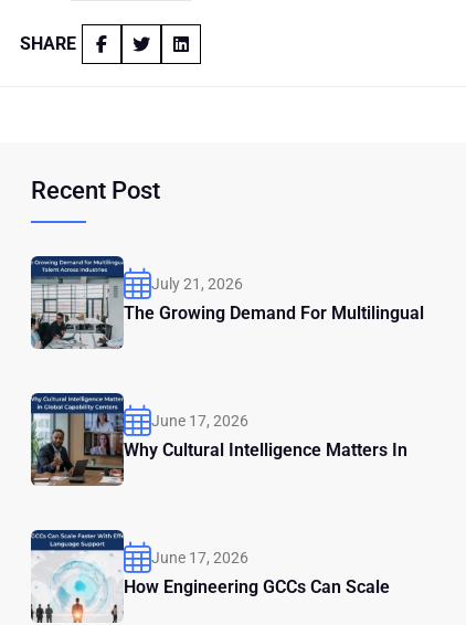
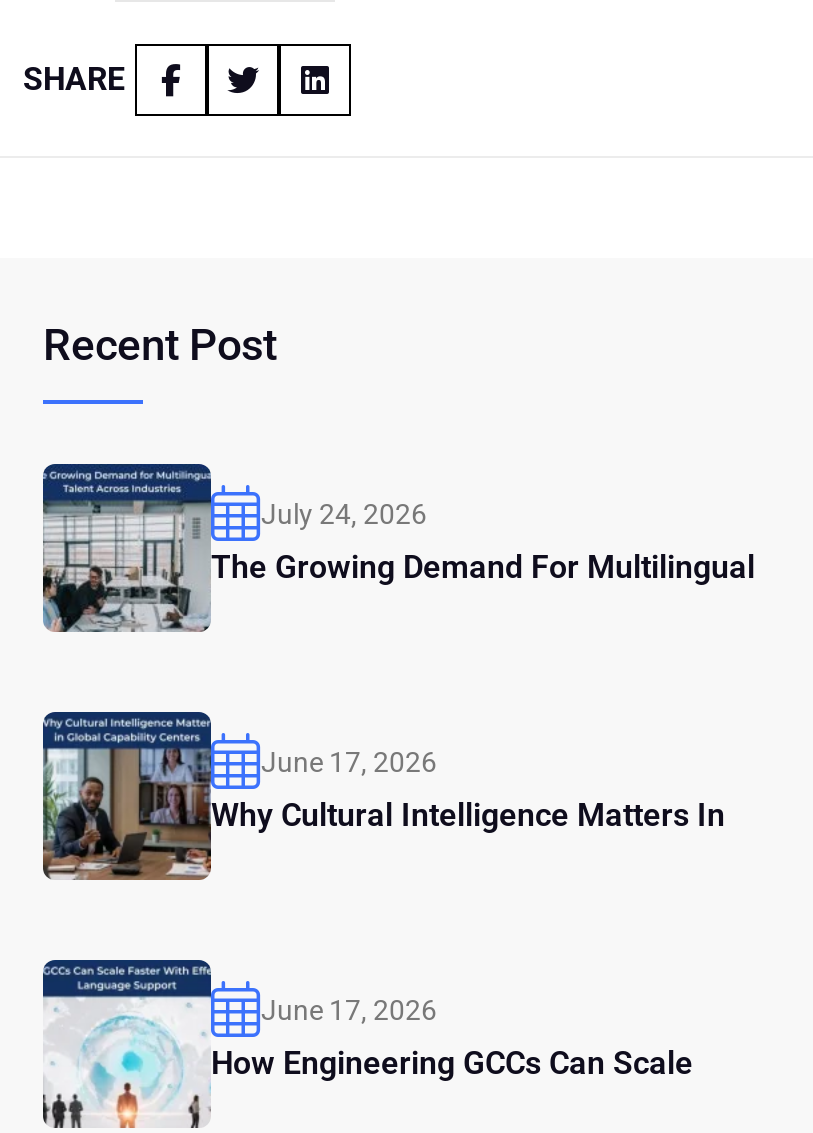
- July 21, 2026
+ July 24, 2026
